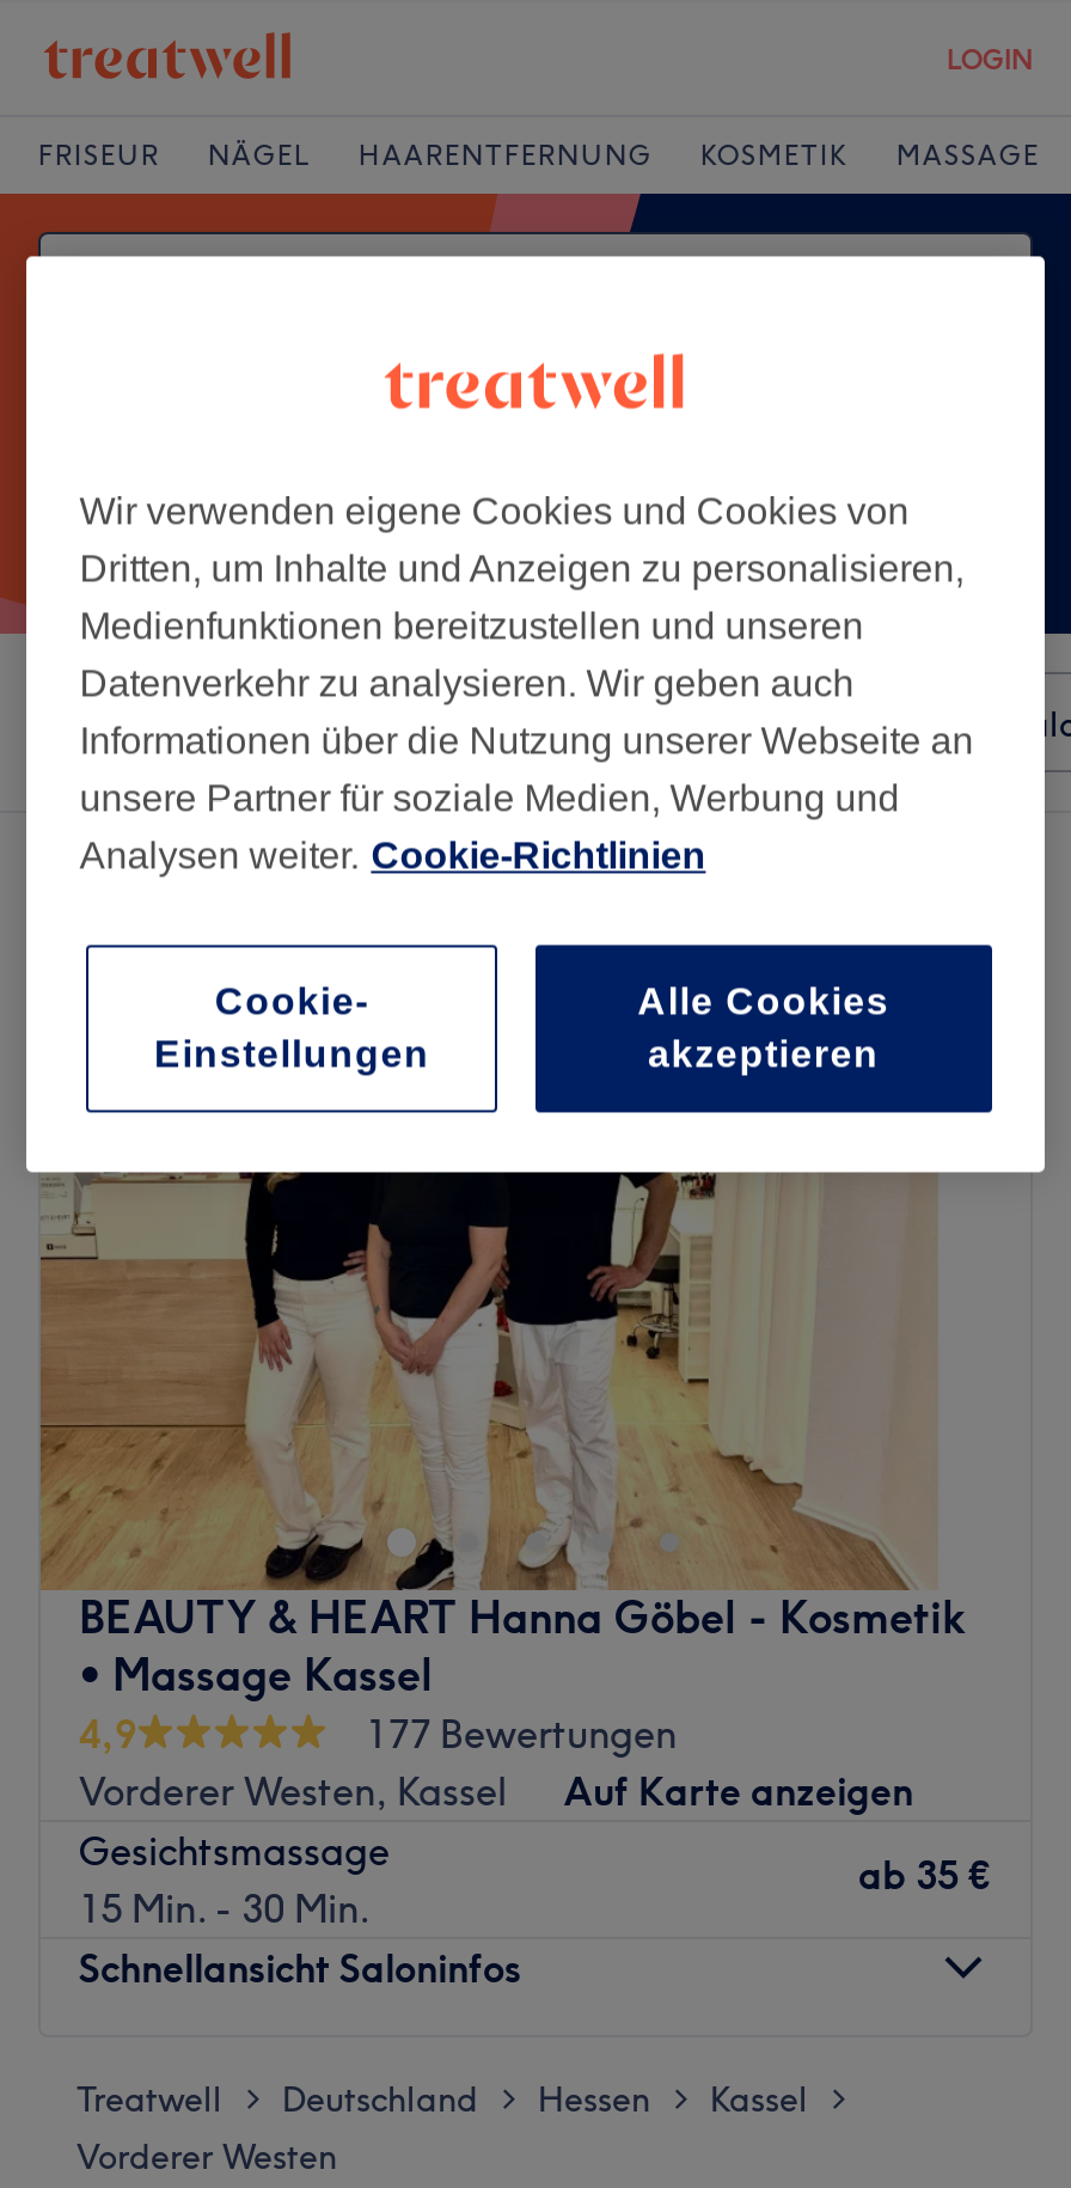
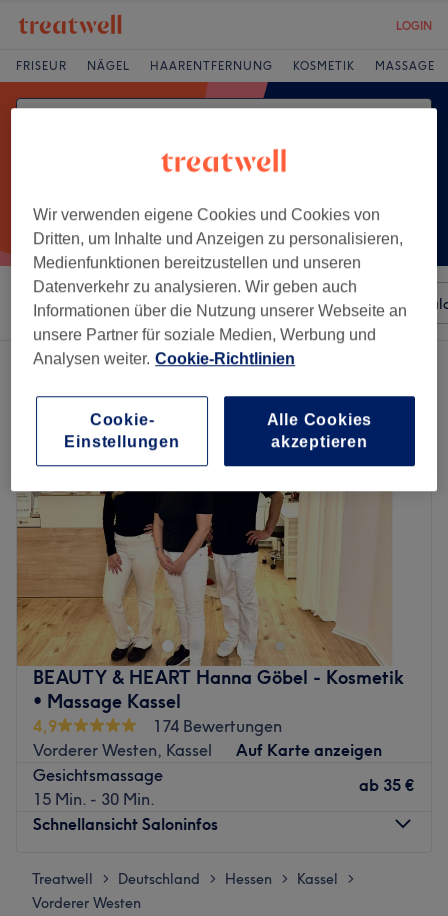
- 177 Bewertungen
+ 174 Bewertungen
